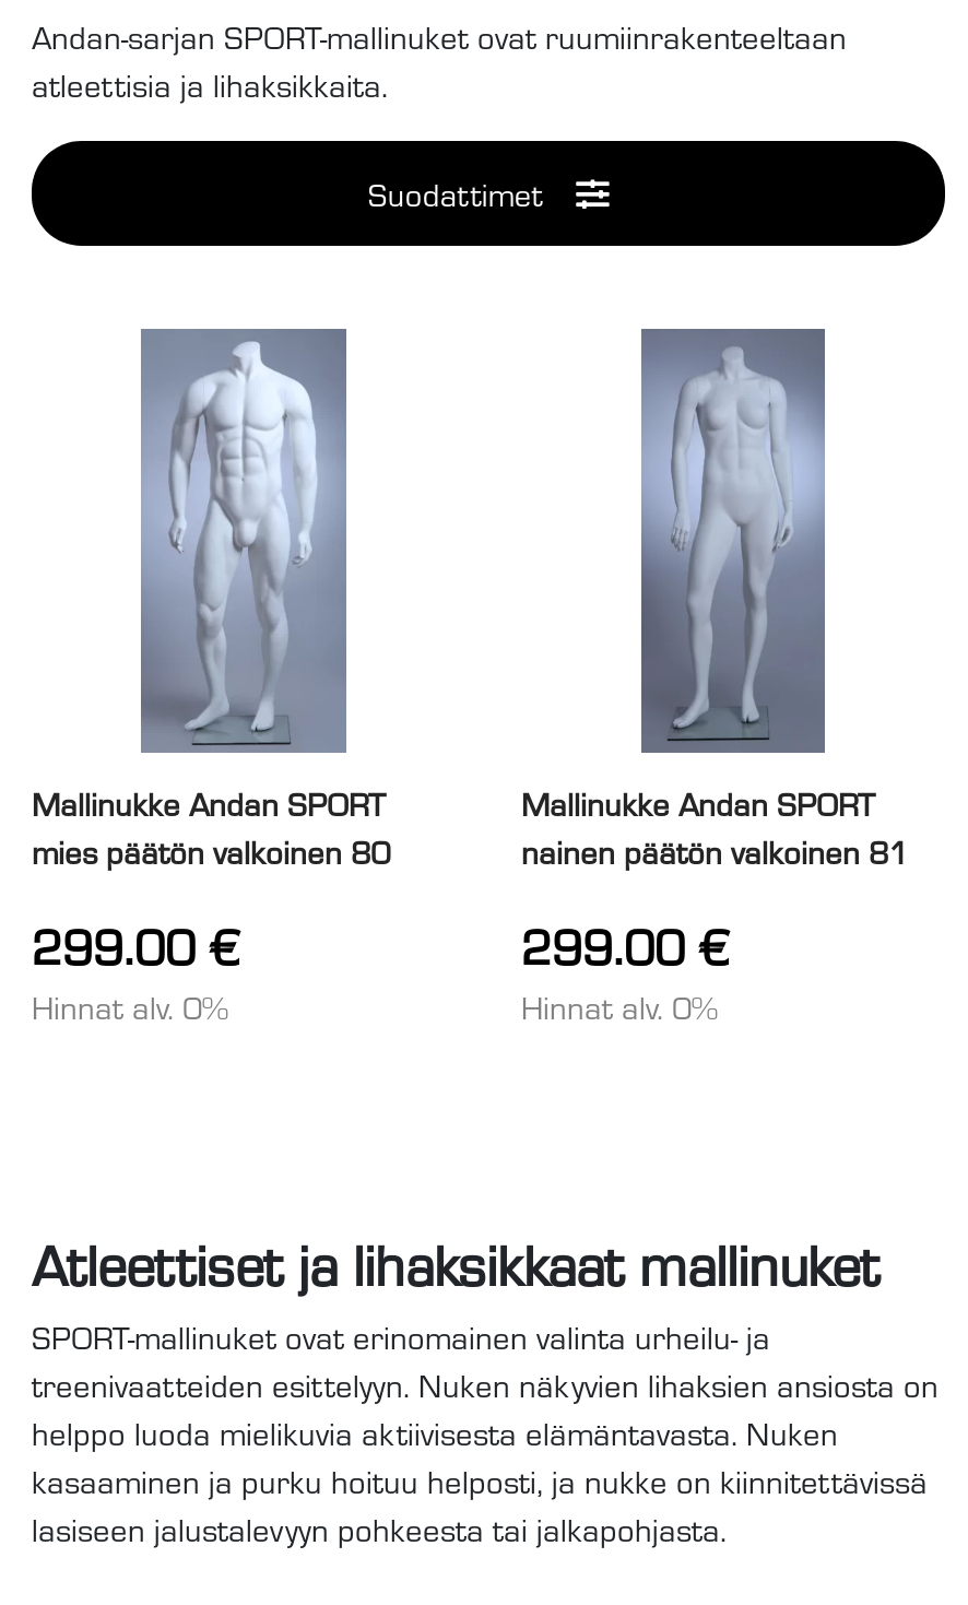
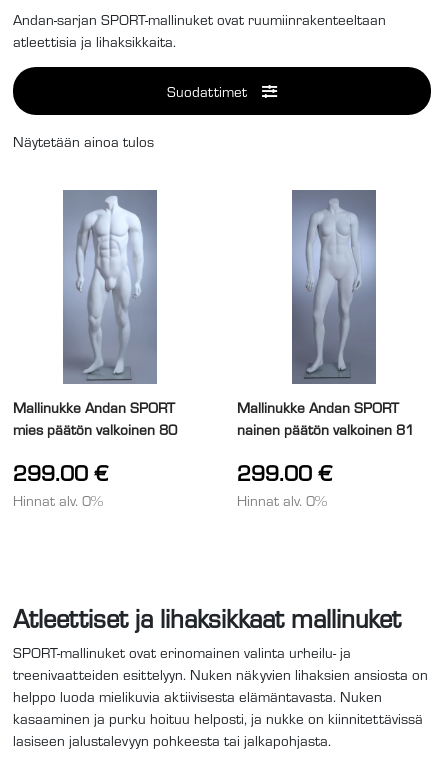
+ Näytetään ainoa tulos
